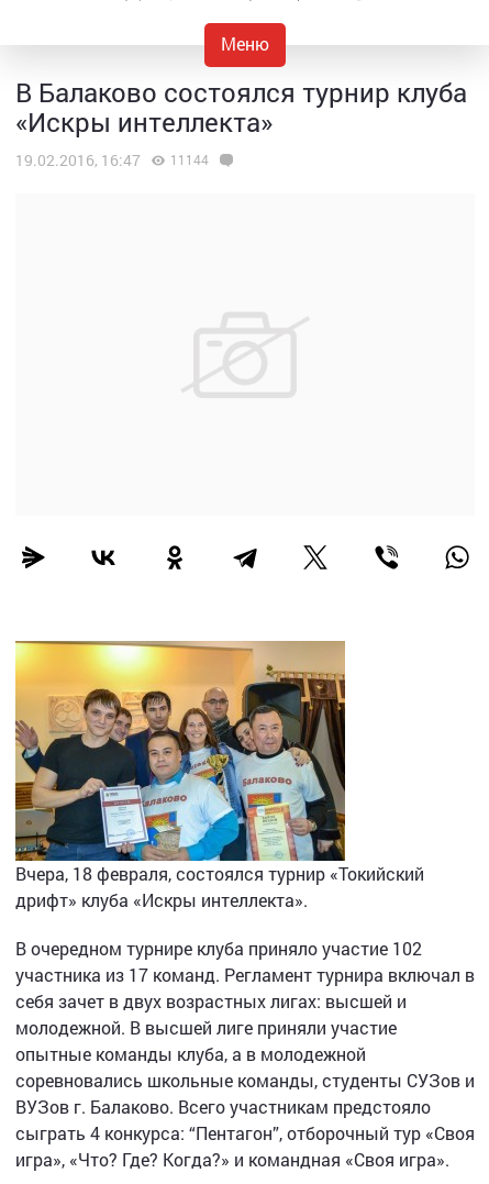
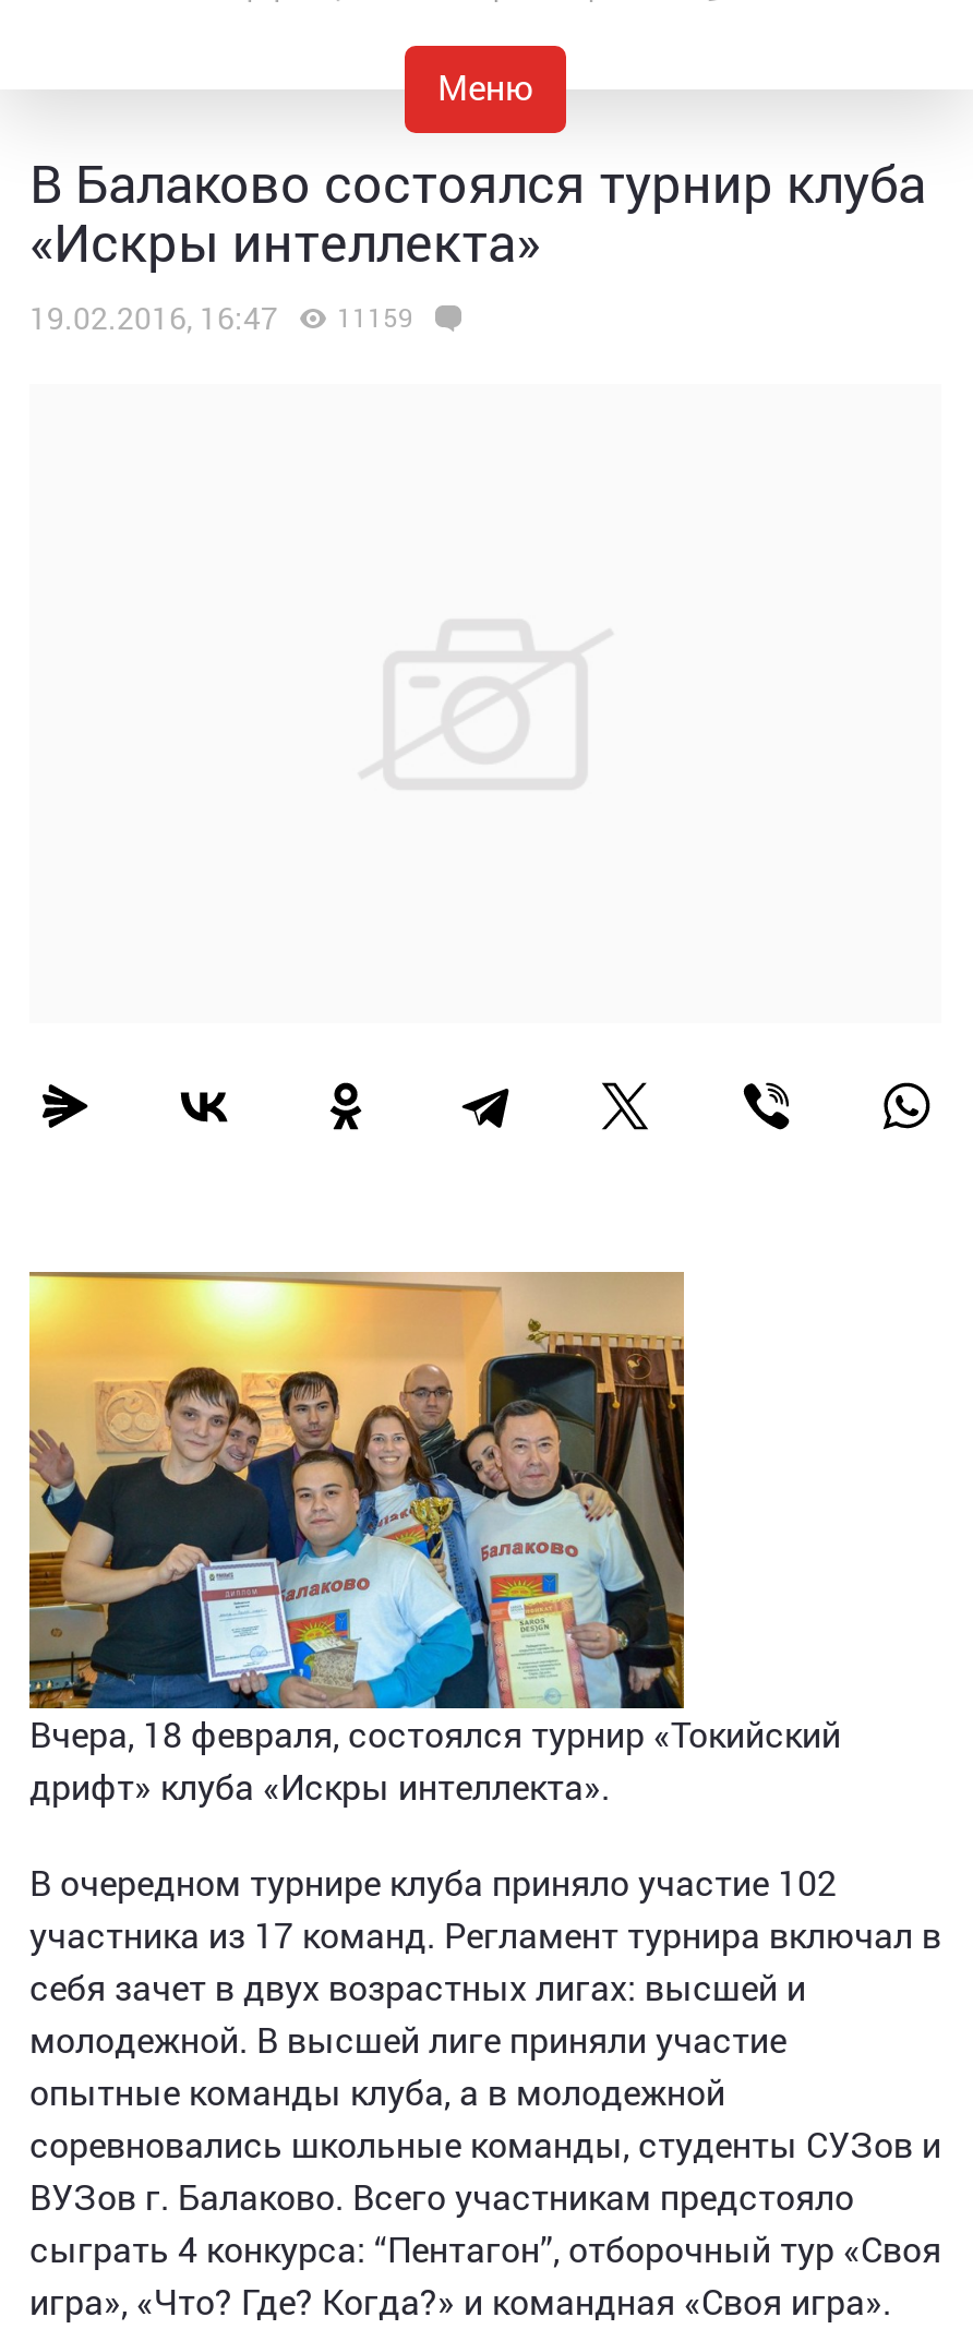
- 19.02.2016, 16:47 11144
+ 19.02.2016, 16:47 11159
